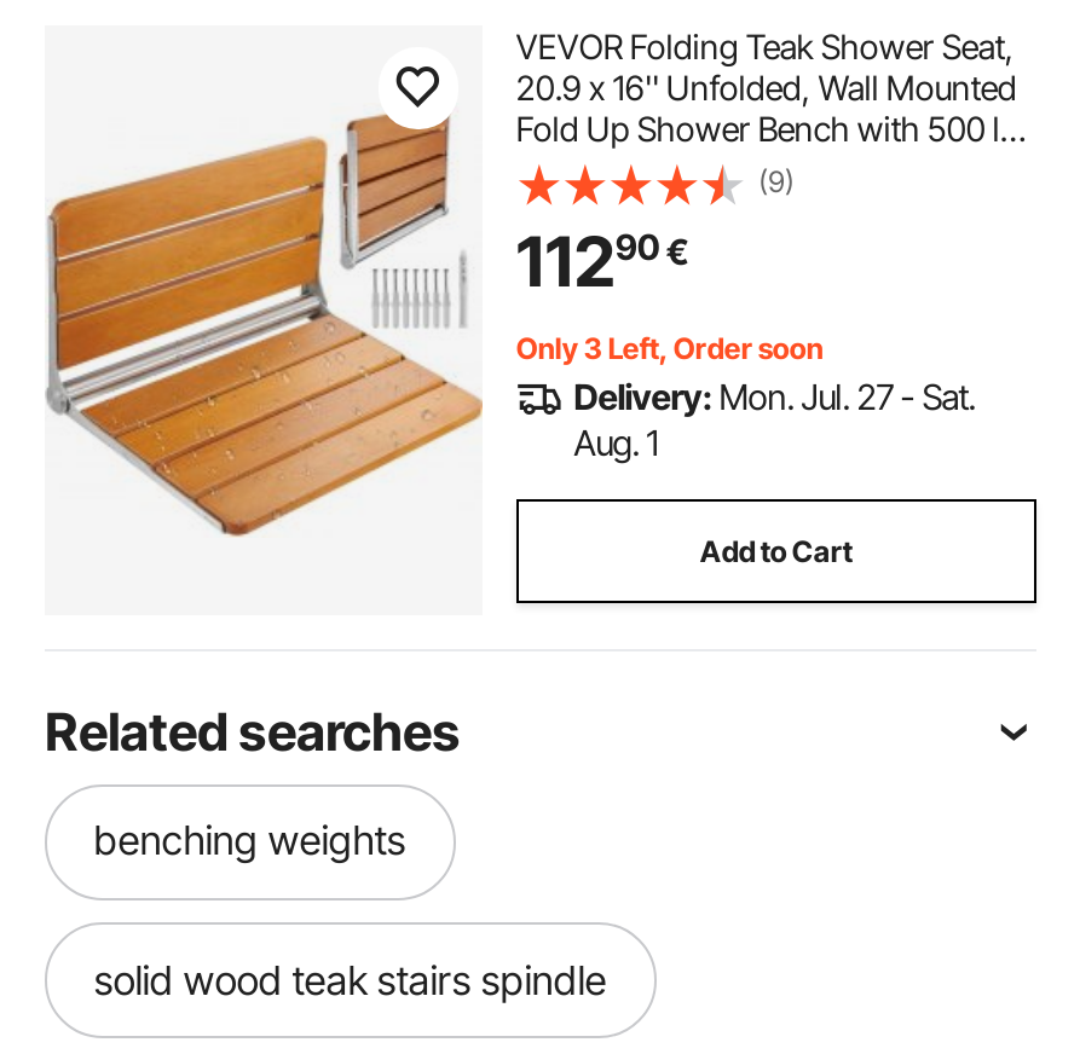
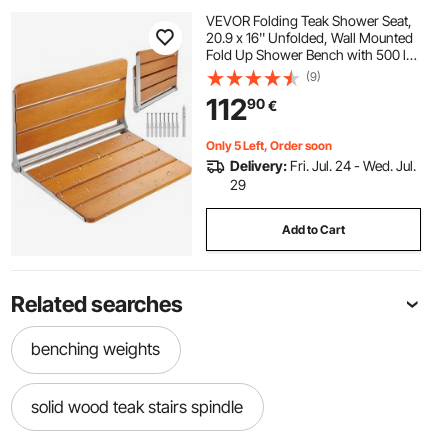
- Only 3 Left, Order soon
- Delivery: Mon. Jul. 27 - Sat.
- Aug. 1
+ Only 5 Left, Order soon
+ Delivery: Fri. Jul. 24 - Wed. Jul.
+ 29
